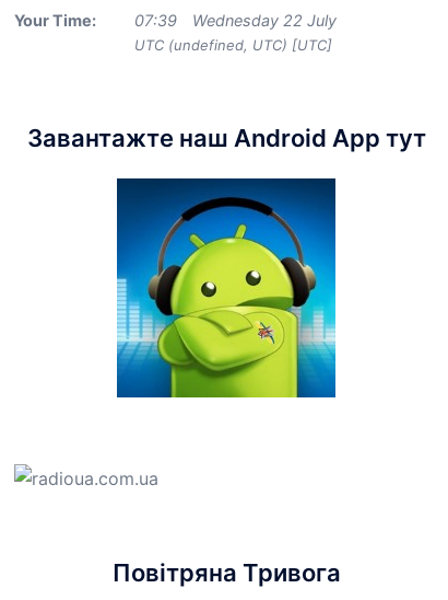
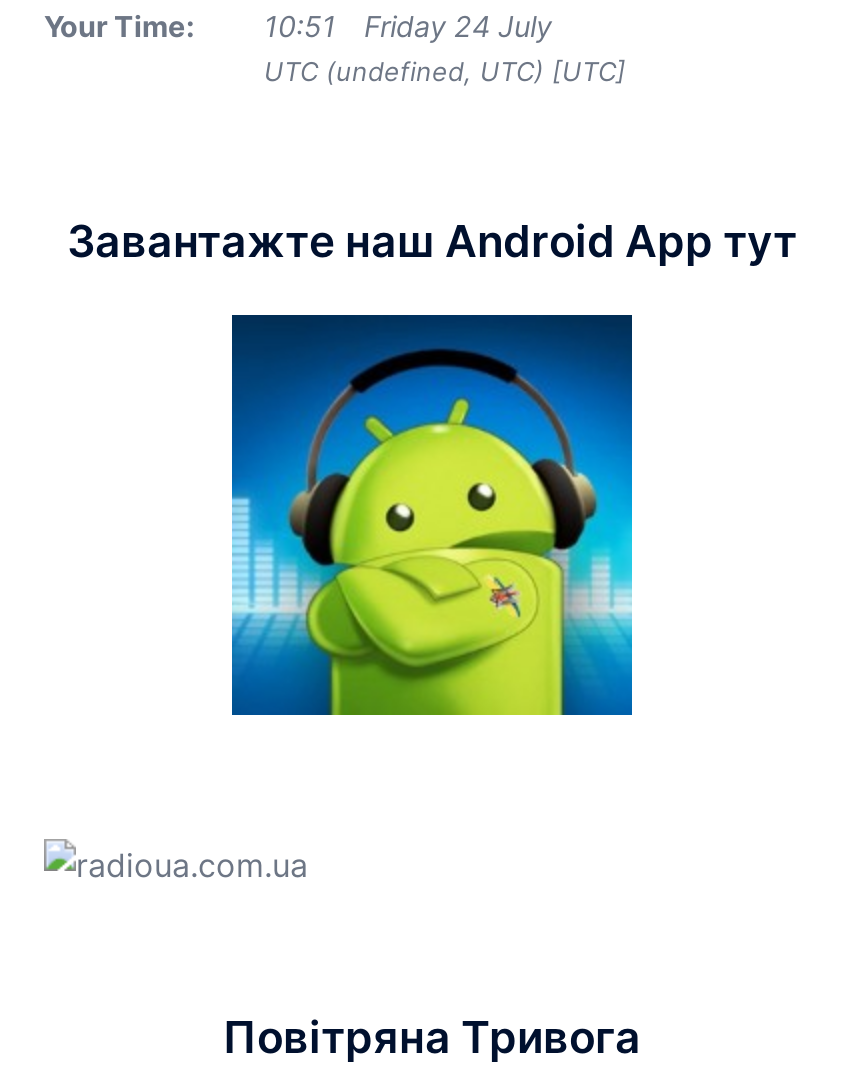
- 07:39
+ 10:51

- Wednesday 22 July
+ Friday 24 July
